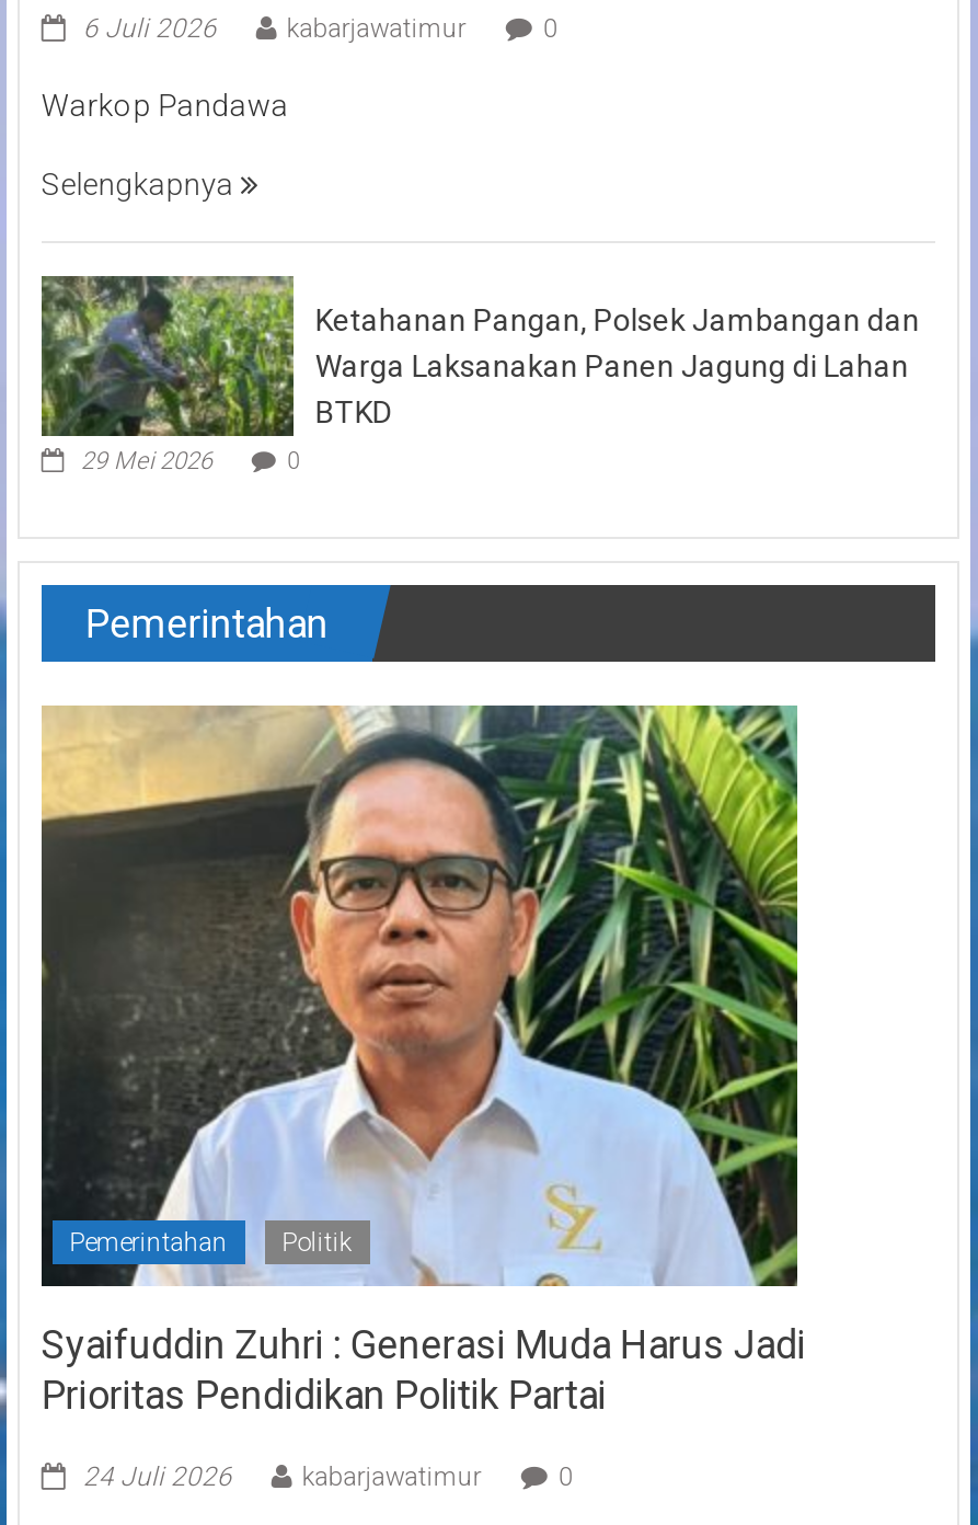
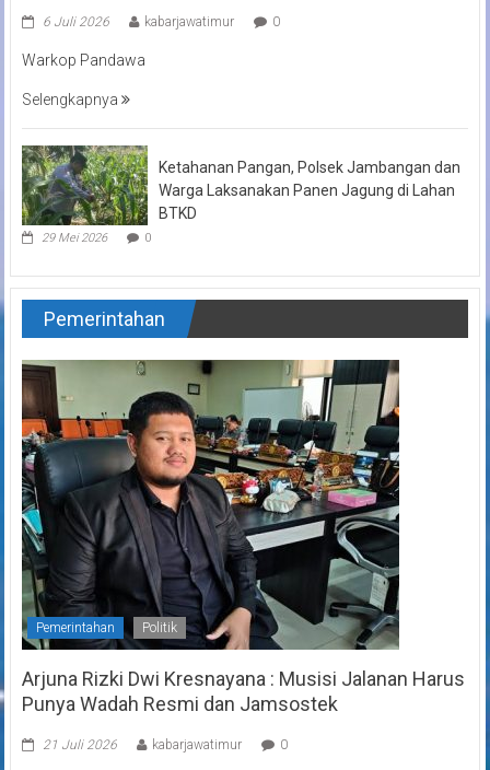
- [image]
- Syaifuddin Zuhri : Generasi Muda Harus Jadi
- Prioritas Pendidikan Politik Partai
+ [image]
+ Arjuna Rizki Dwi Kresnayana : Musisi Jalanan Harus
+ Punya Wadah Resmi dan Jamsostek

- 24 Juli 2026
+ 21 Juli 2026
